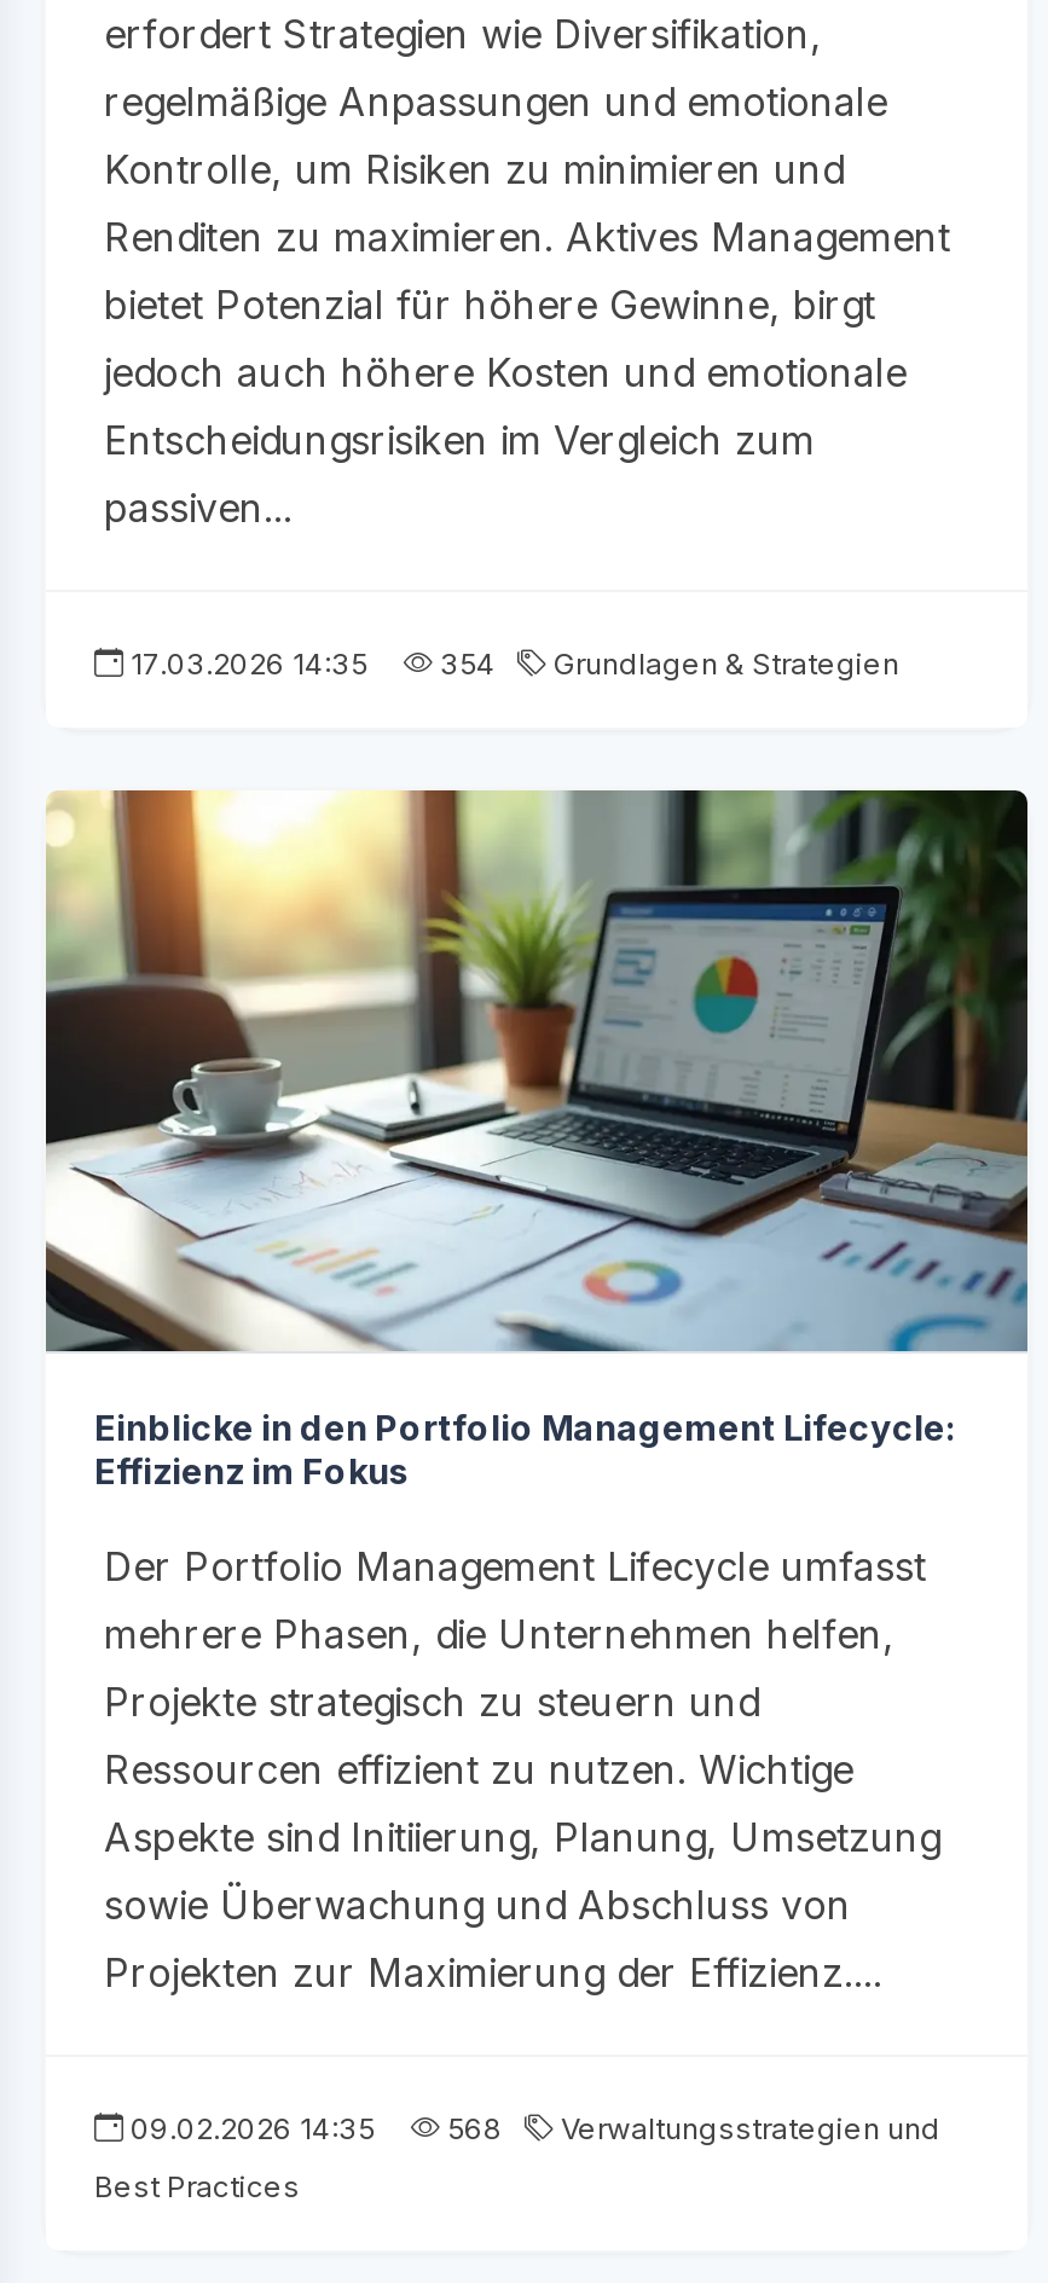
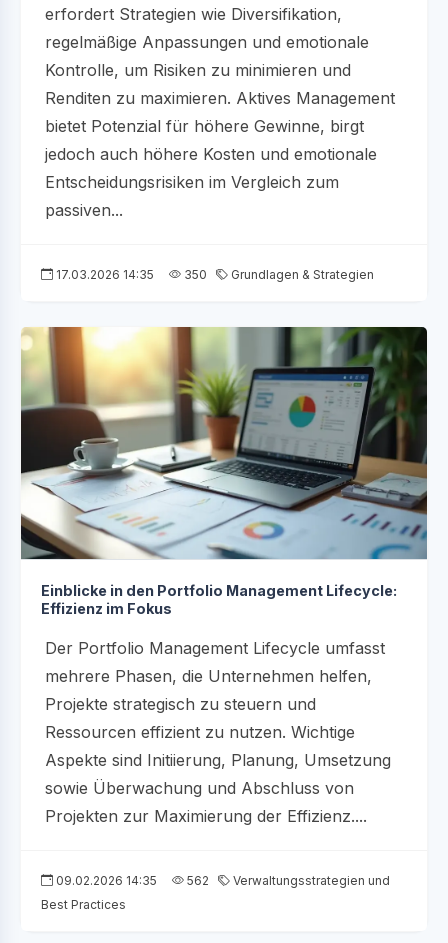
- 17.03.2026 14:35 354 Grundlagen & Strategien
+ 17.03.2026 14:35 350 Grundlagen & Strategien

- 09.02.2026 14:35 568 Verwaltungsstrategien und
+ 09.02.2026 14:35 562 Verwaltungsstrategien und
